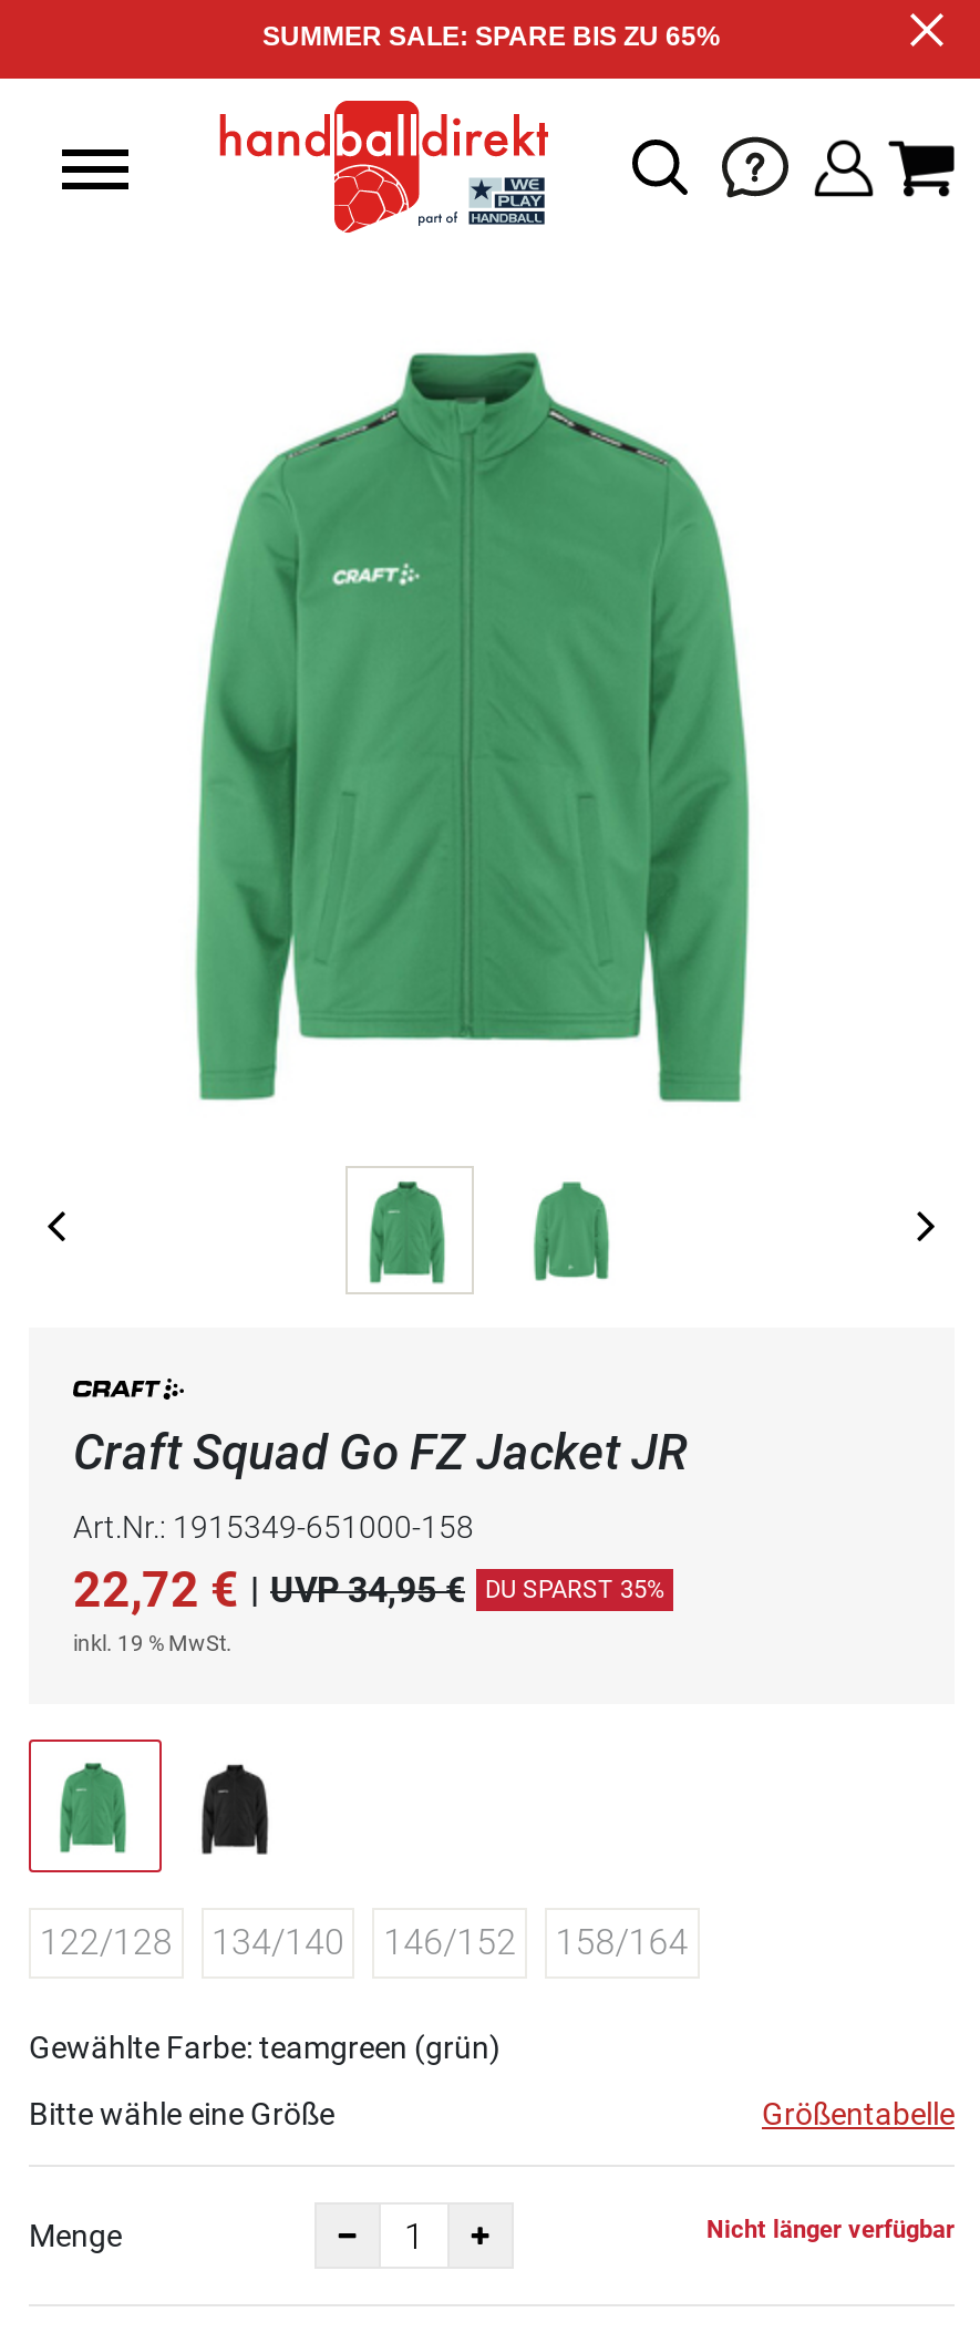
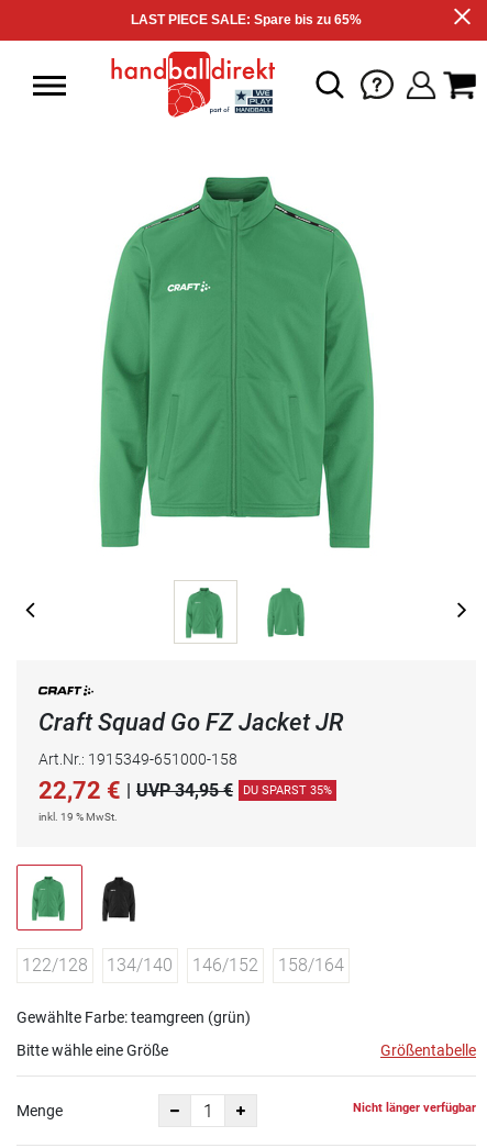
- SUMMER SALE: SPARE BIS ZU 65%
+ LAST PIECE SALE: Spare bis zu 65%
